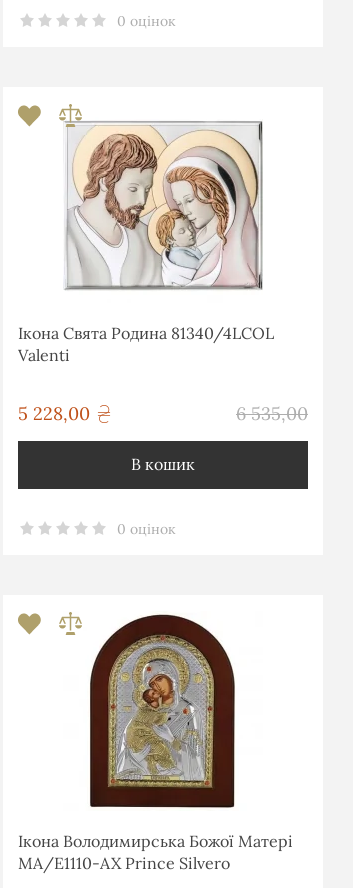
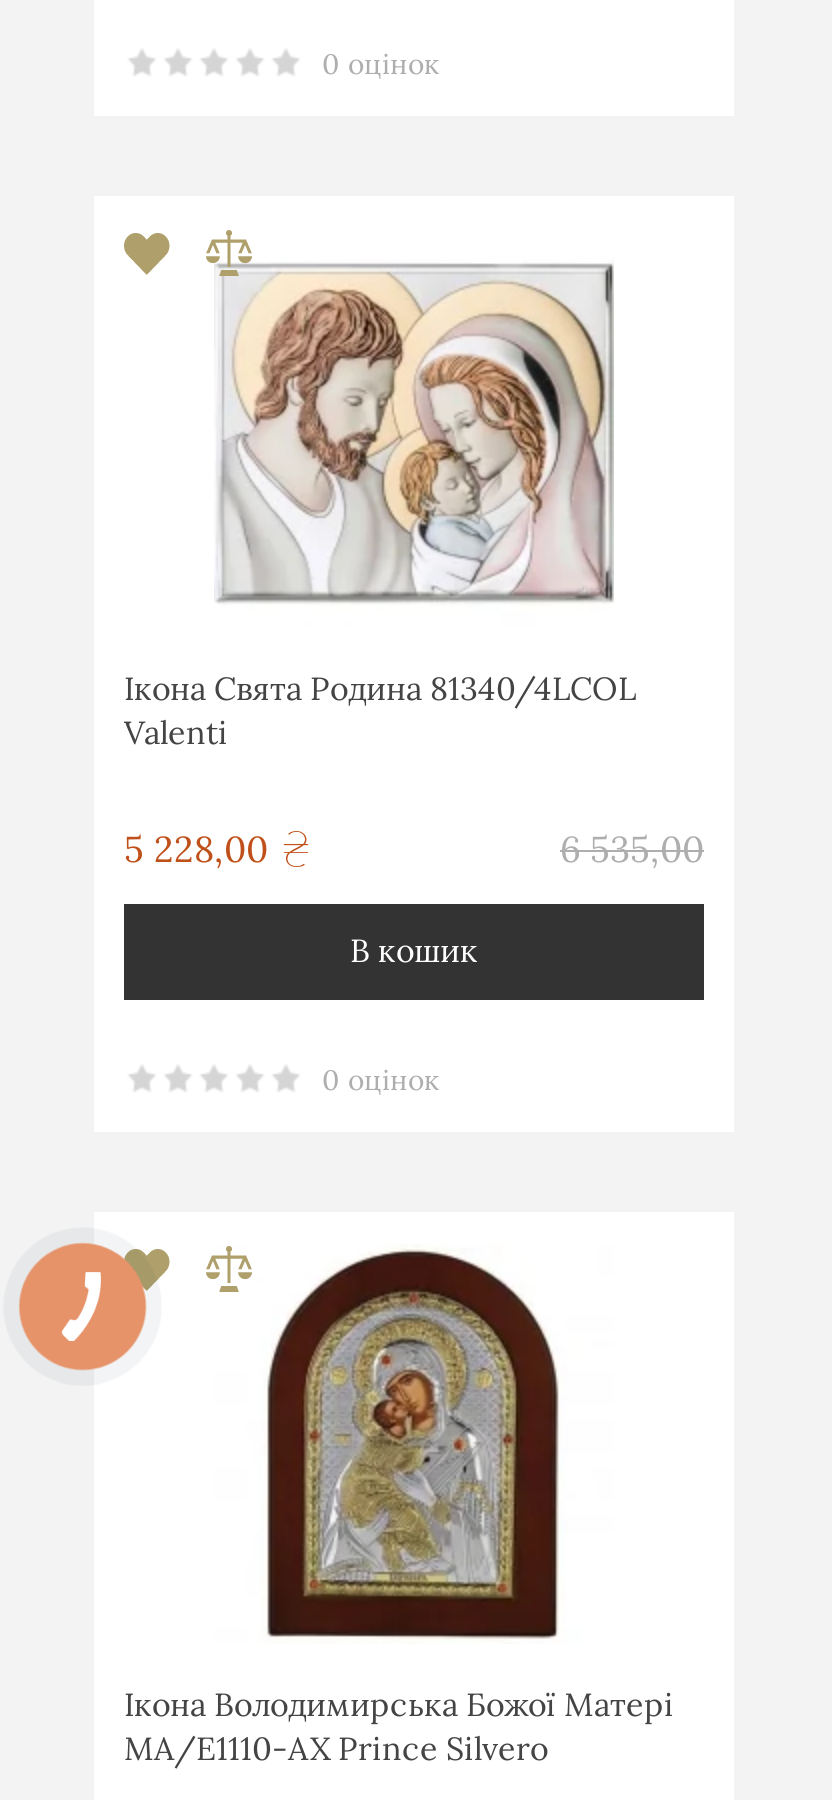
+ [image]
